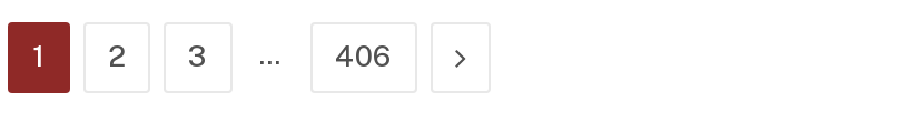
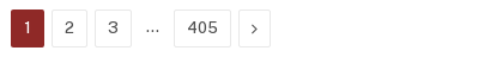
- 406
+ 405
